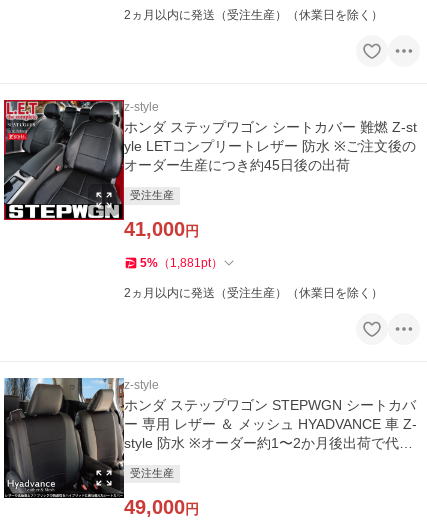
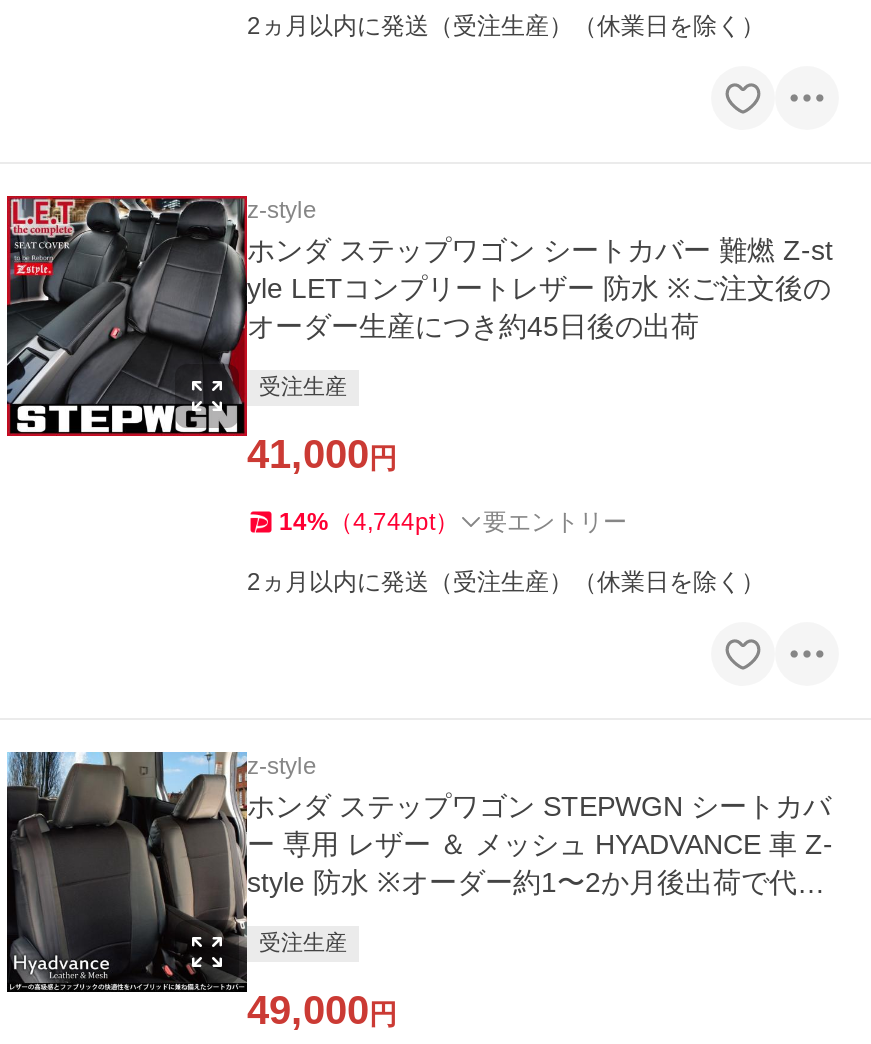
- 5%（1,881pt）
+ 14%（4,744pt）
+ 要エントリー
